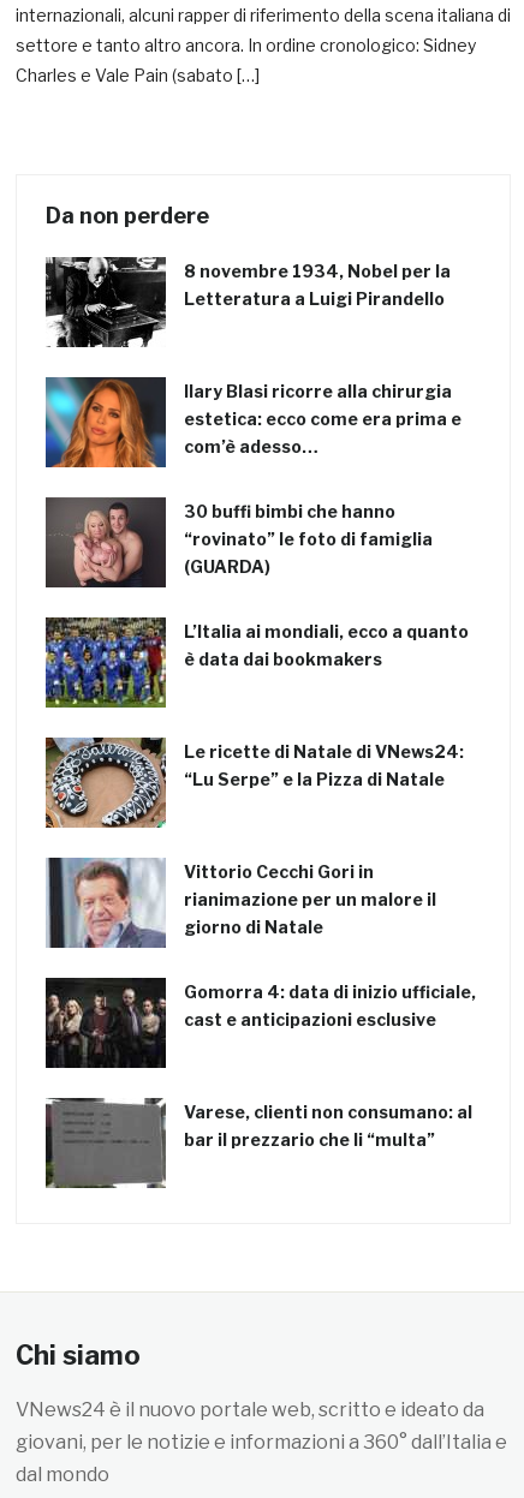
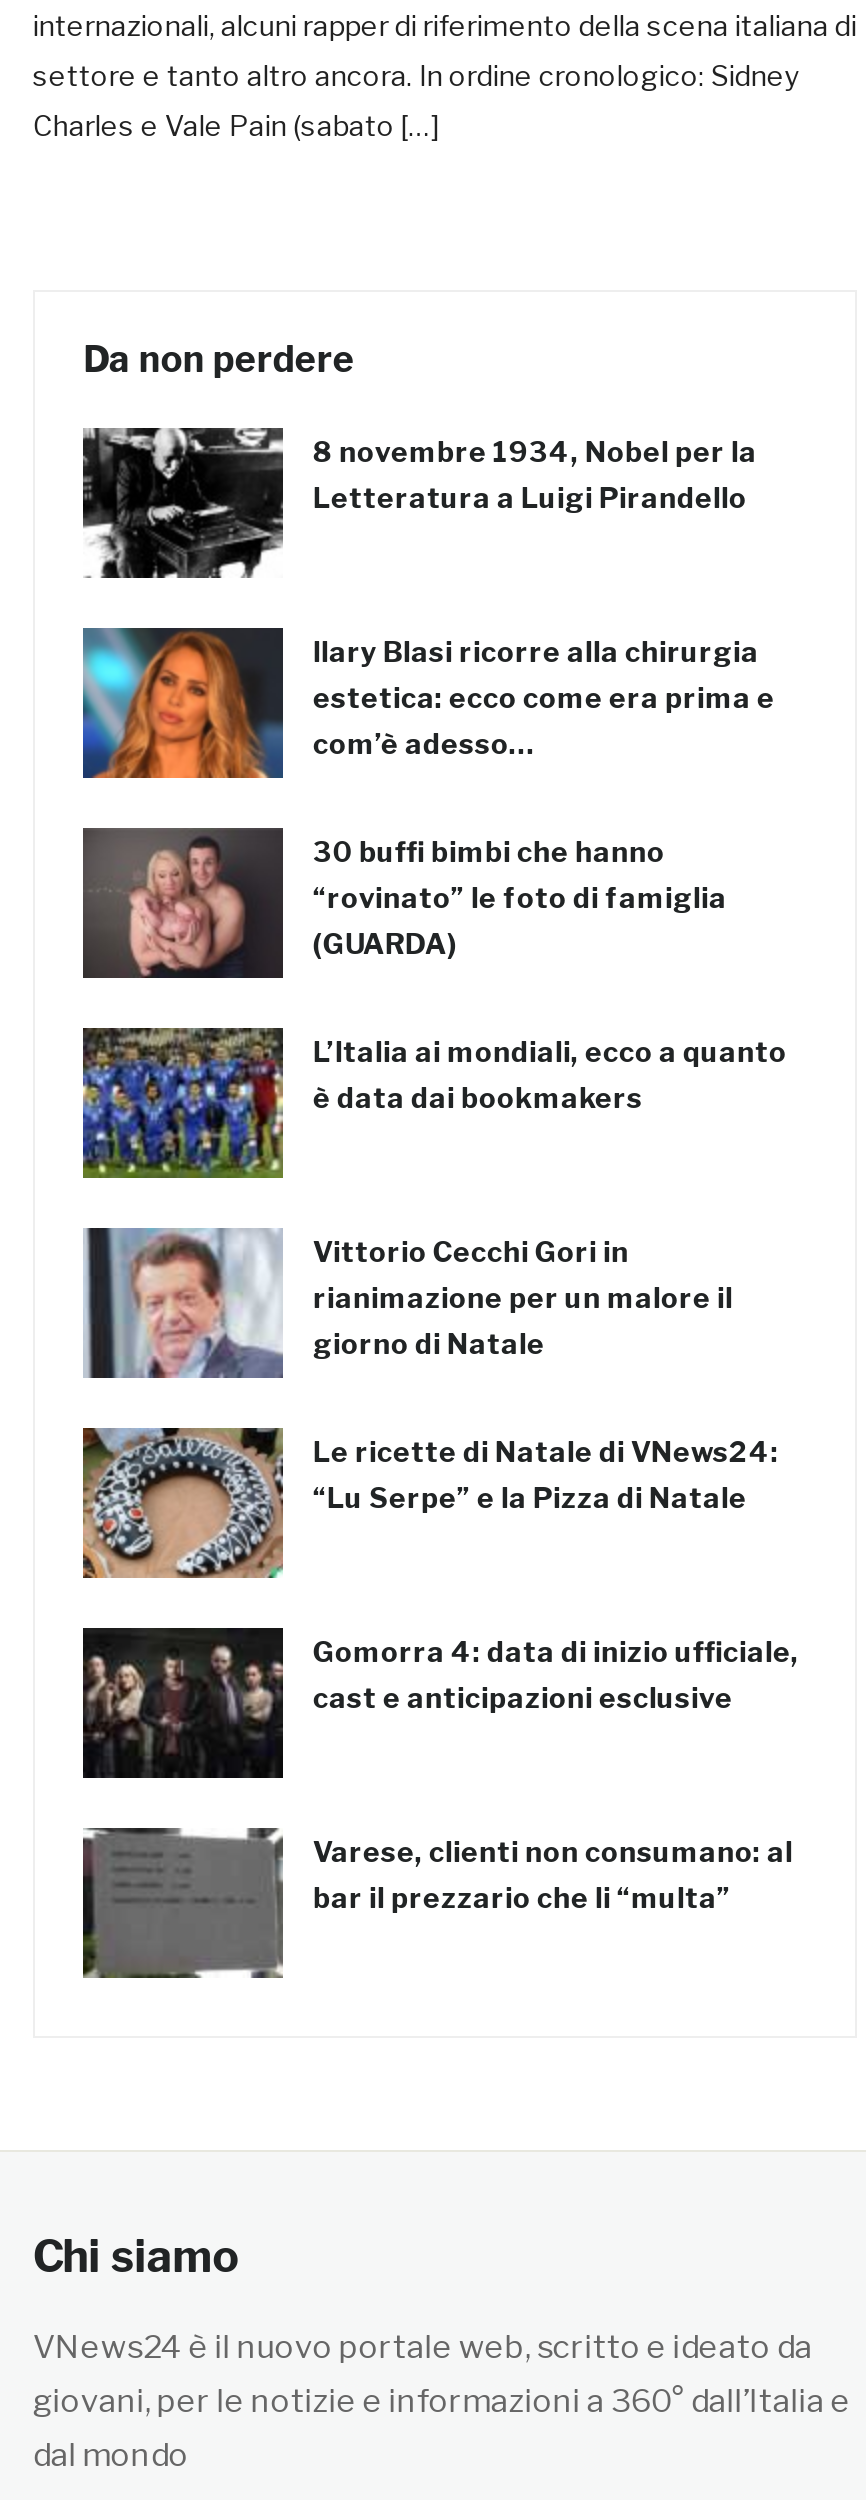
moved down: [image] | Le ricette di Natale di VNews24: | “Lu Serpe” e la Pizza di Natale

moved up: [image] | Vittorio Cecchi Gori in | rianimazione per un malore il | giorno di Natale
